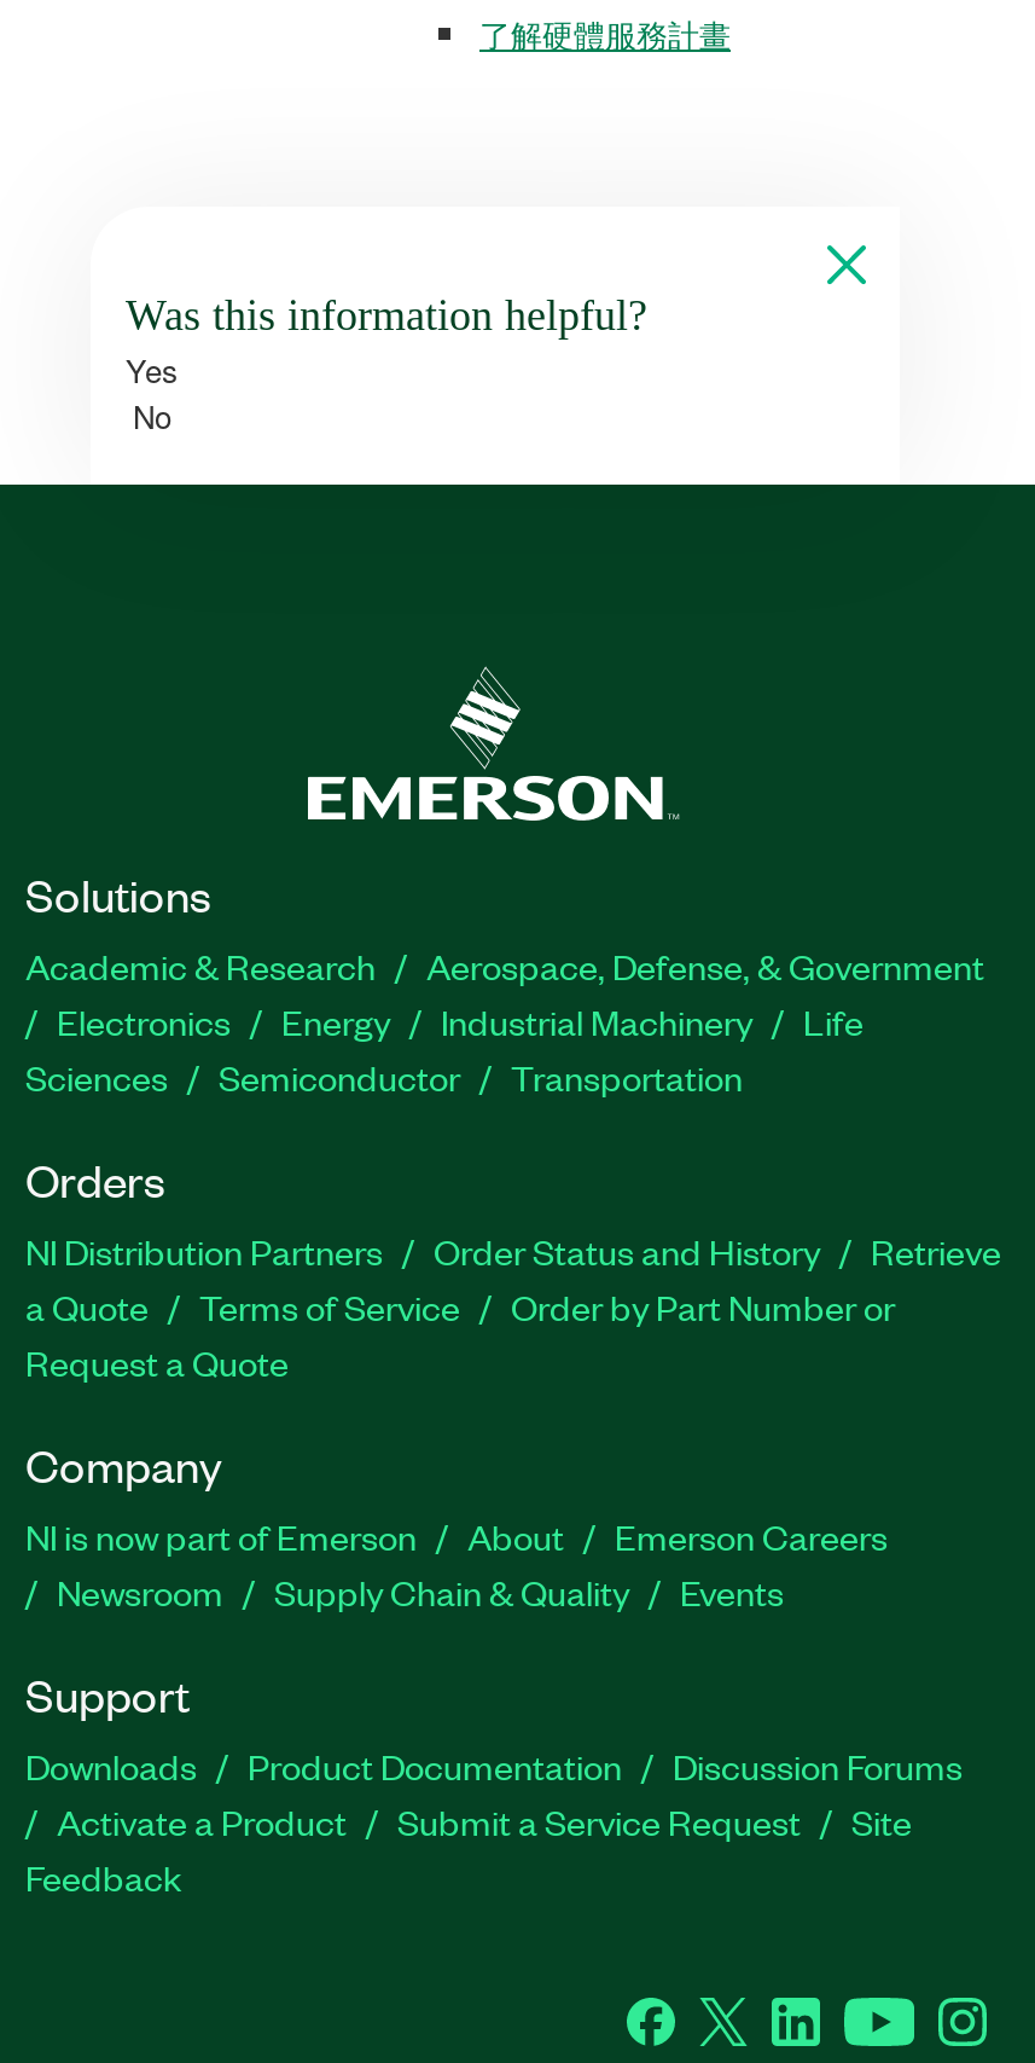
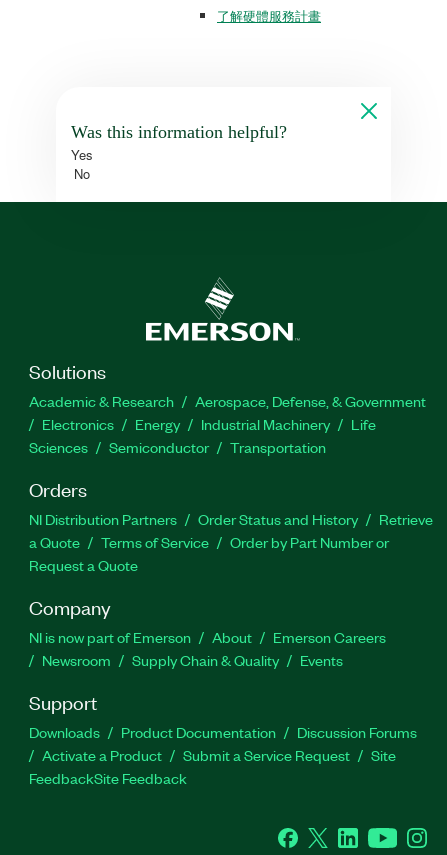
- Feedback
+ FeedbackSite Feedback
